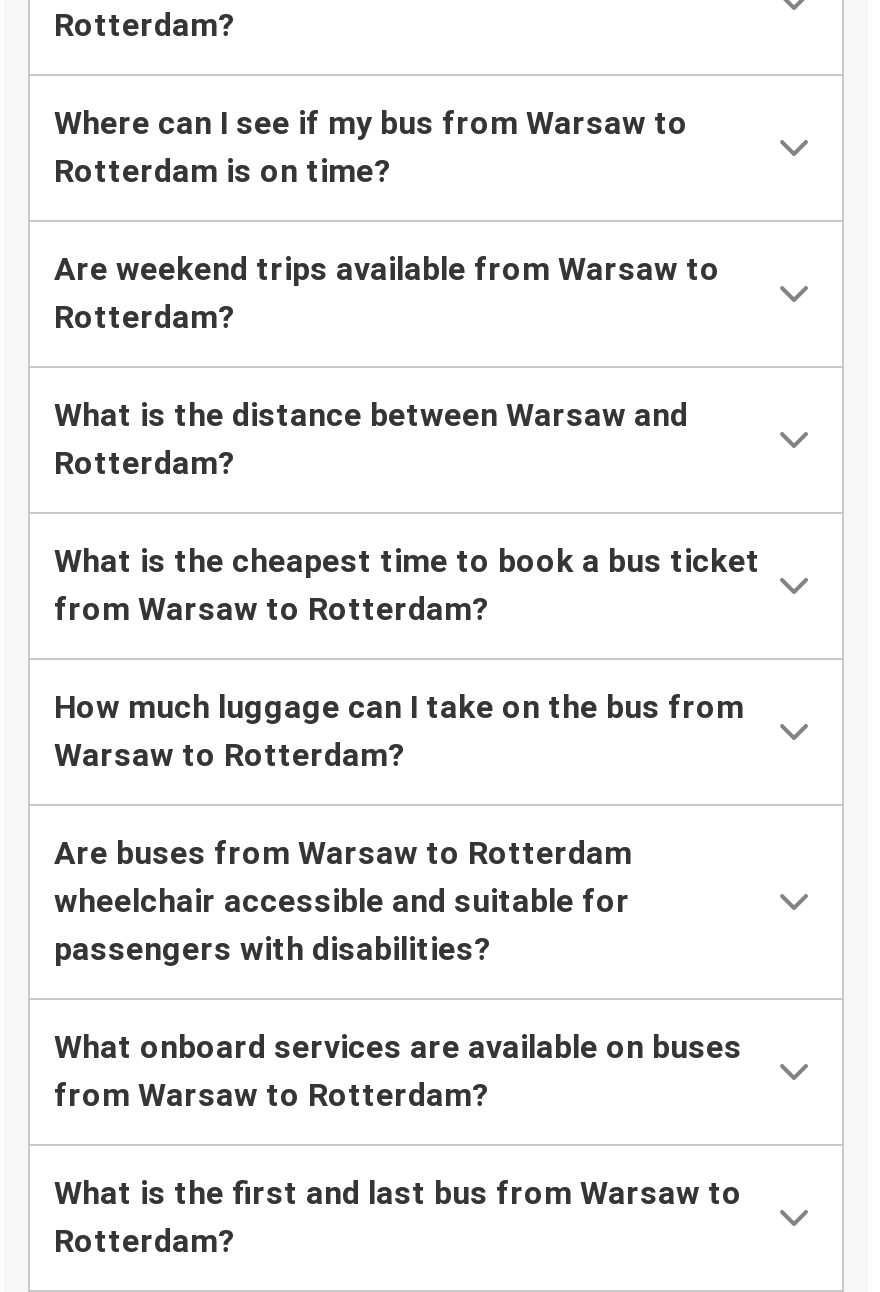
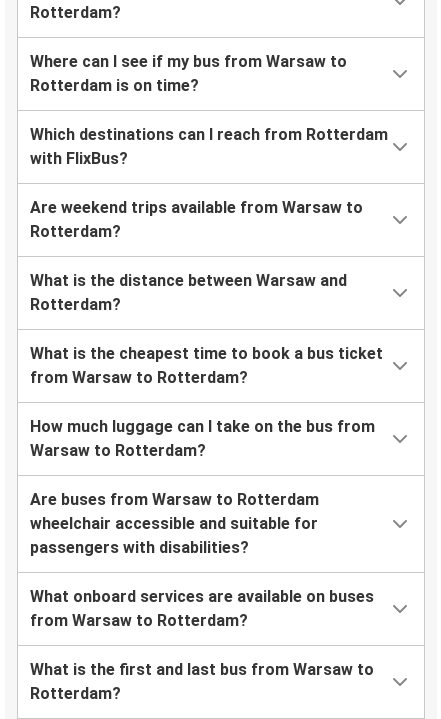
+ Which destinations can I reach from Rotterdam
+ with FlixBus?
